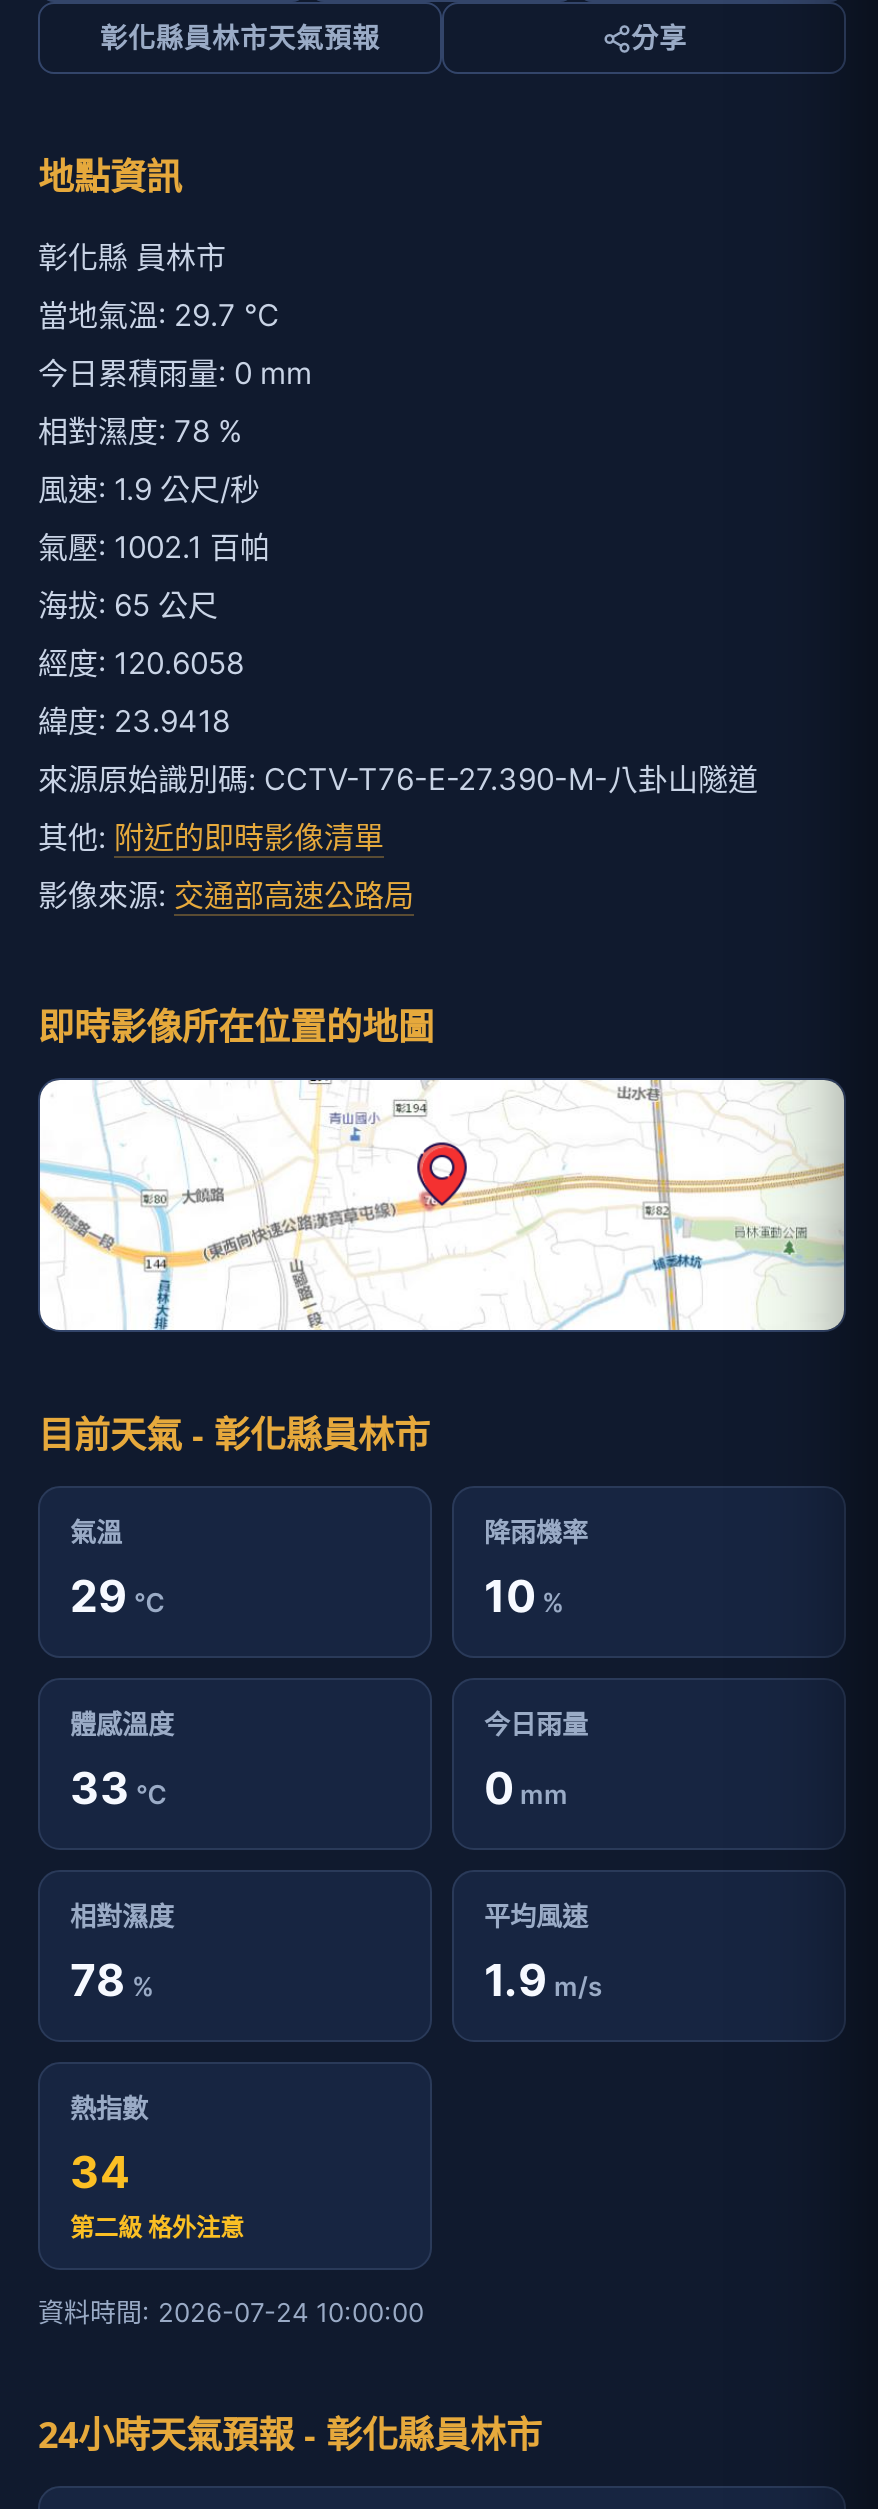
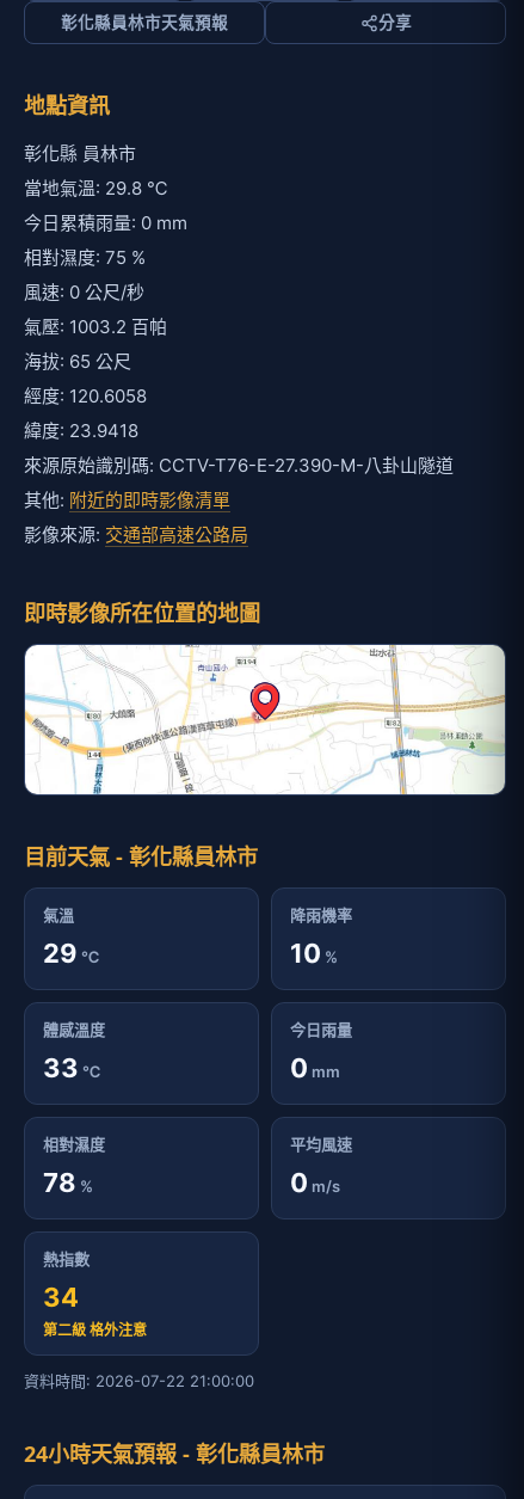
- 當地氣溫: 29.7 ℃
+ 當地氣溫: 29.8 ℃

- 相對濕度: 78 %
+ 相對濕度: 75 %

- 風速: 1.9 公尺/秒
+ 風速: 0 公尺/秒

- 氣壓: 1002.1 百帕
+ 氣壓: 1003.2 百帕

- 1.9 m/s
+ 0 m/s

- 資料時間: 2026-07-24 10:00:00
+ 資料時間: 2026-07-22 21:00:00
